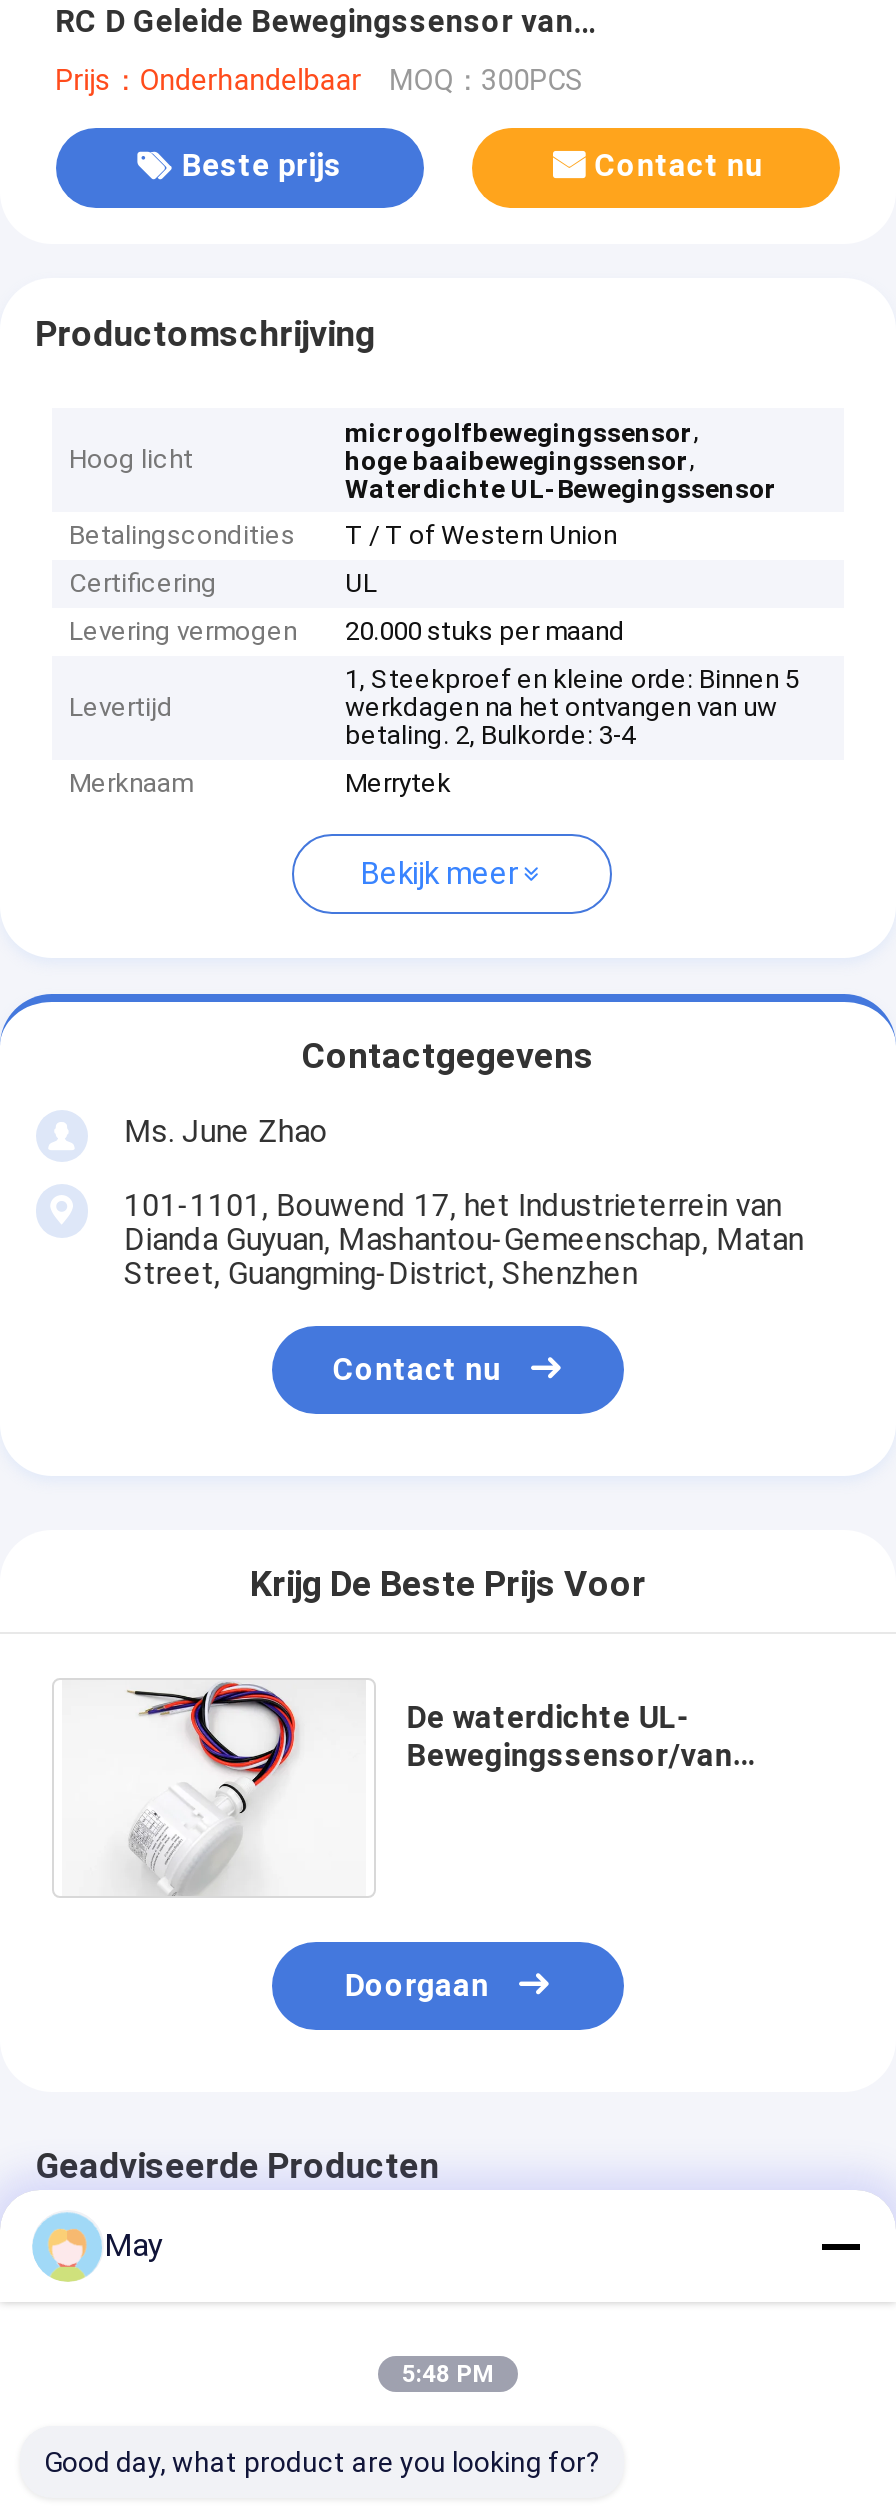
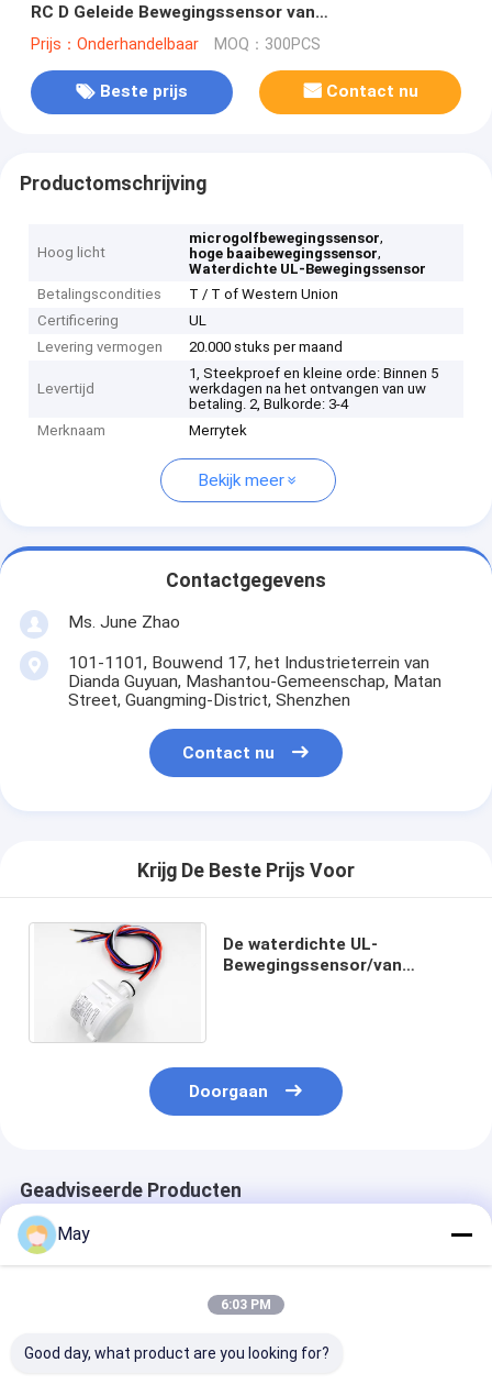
- 5:48 PM
+ 6:03 PM
